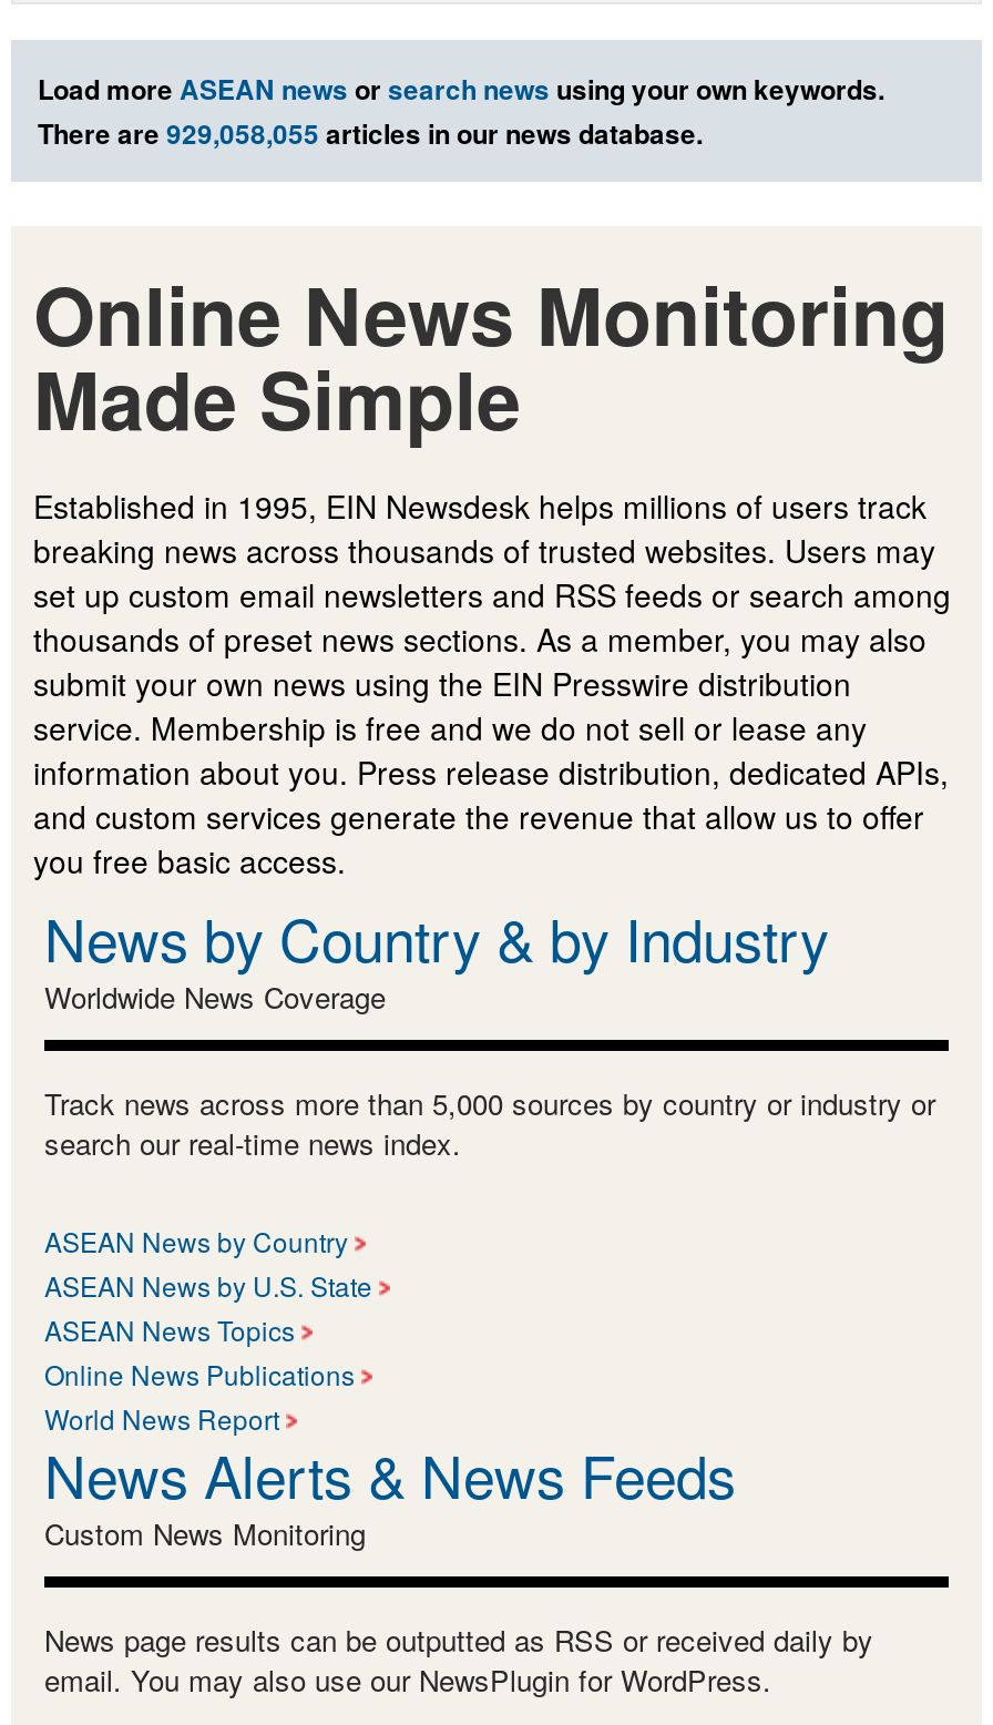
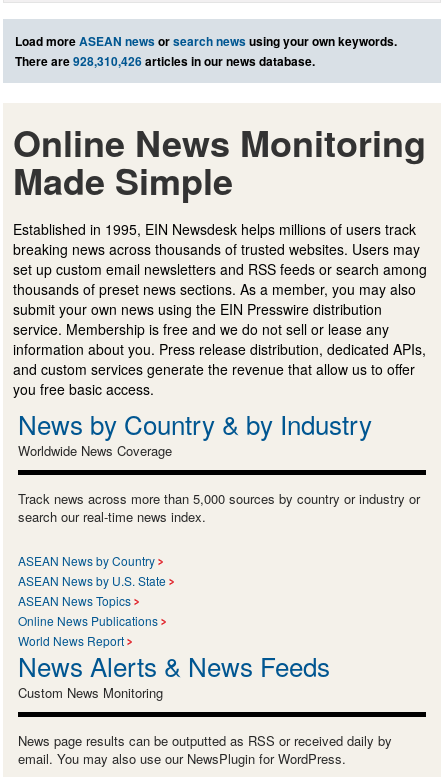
- There are 929,058,055 articles in our news database.
+ There are 928,310,426 articles in our news database.
